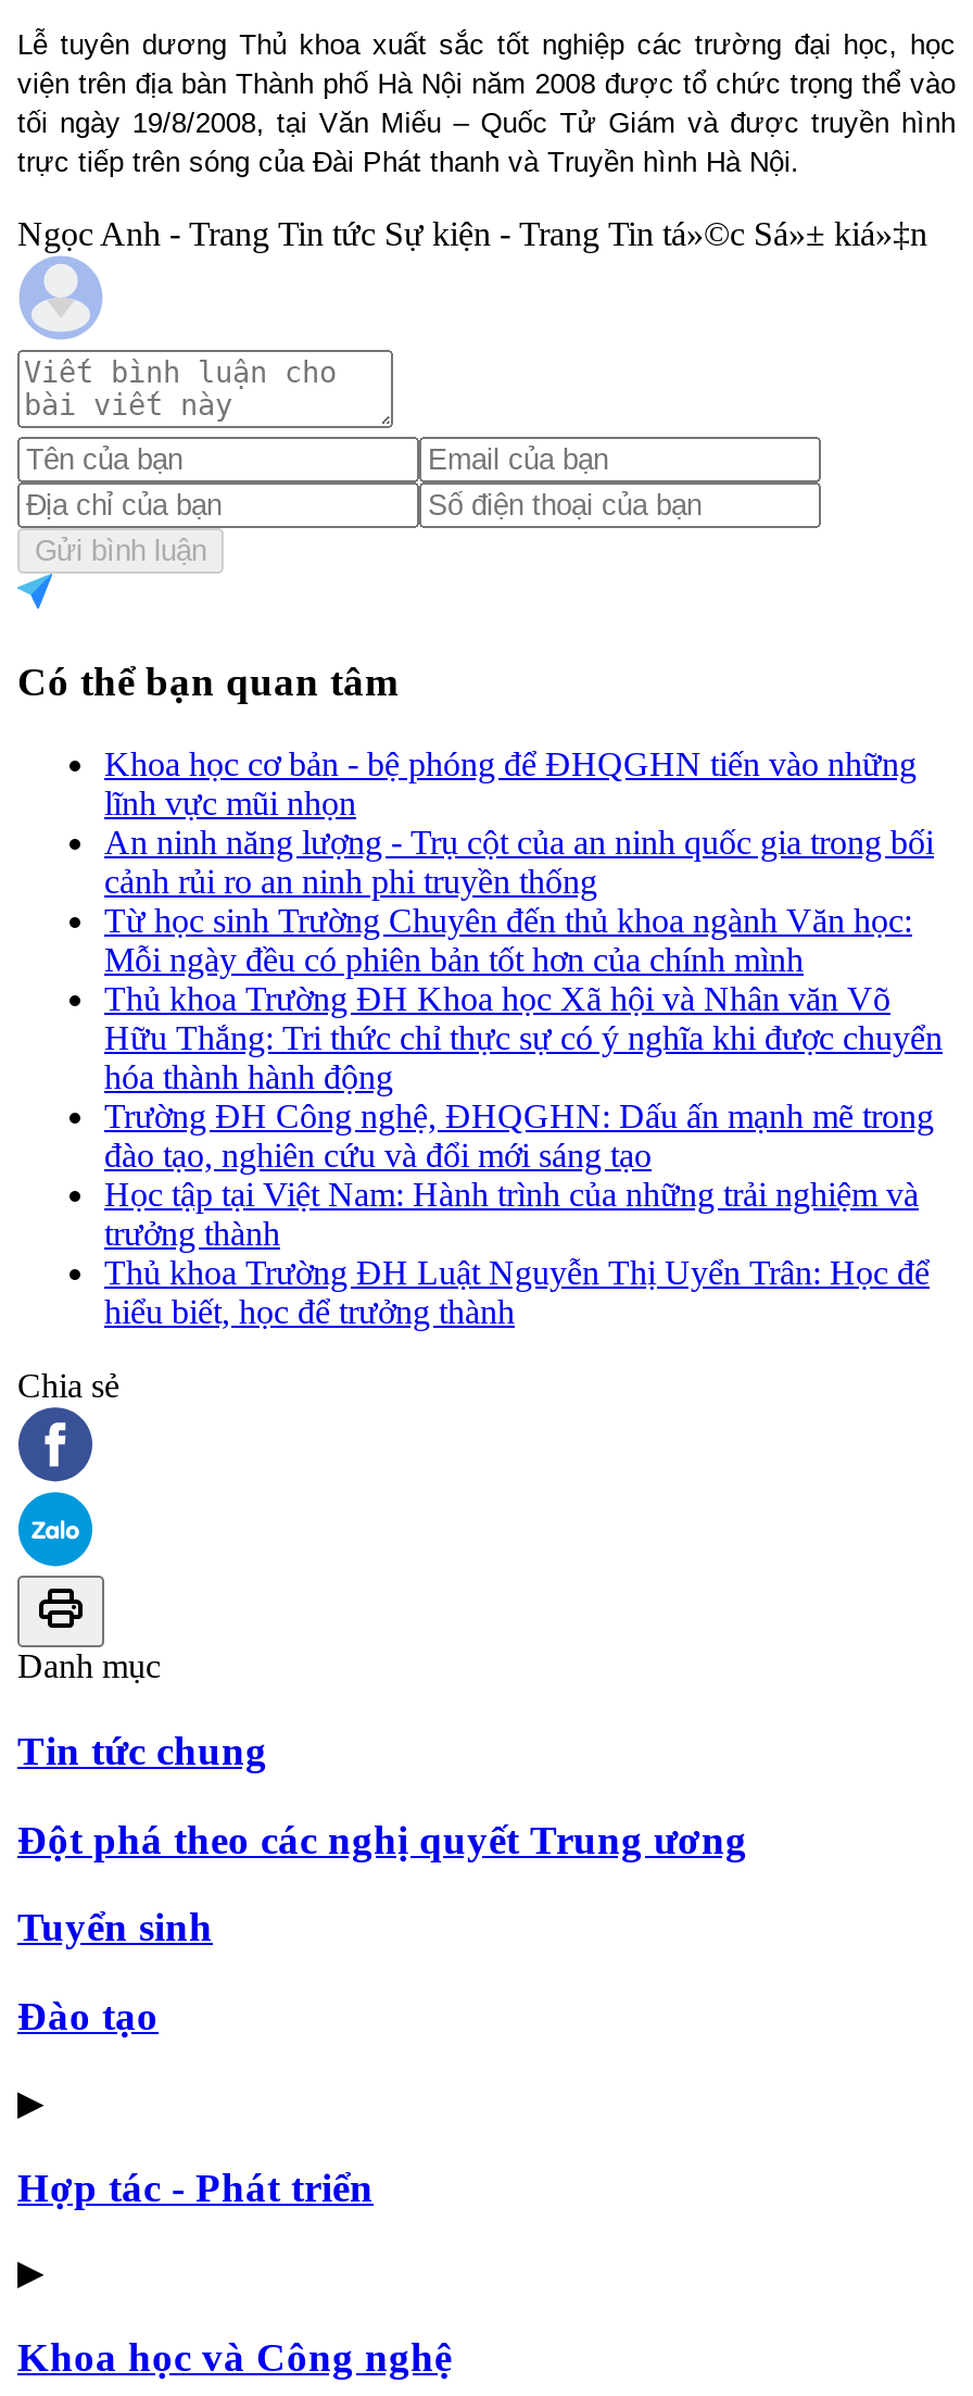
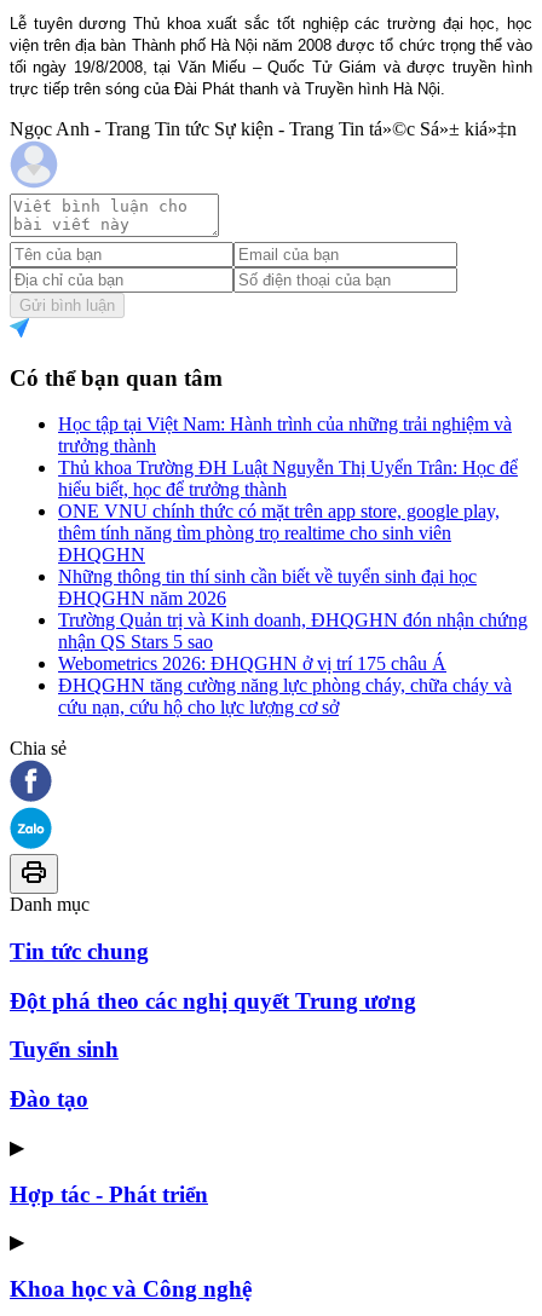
- Khoa học cơ bản - bệ phóng để ĐHQGHN tiến vào những
- lĩnh vực mũi nhọn
- An ninh năng lượng - Trụ cột của an ninh quốc gia trong bối
- cảnh rủi ro an ninh phi truyền thống
- Từ học sinh Trường Chuyên đến thủ khoa ngành Văn học:
- Mỗi ngày đều có phiên bản tốt hơn của chính mình
- Thủ khoa Trường ĐH Khoa học Xã hội và Nhân văn Võ
- Hữu Thắng: Tri thức chỉ thực sự có ý nghĩa khi được chuyển
- hóa thành hành động
- Trường ĐH Công nghệ, ĐHQGHN: Dấu ấn mạnh mẽ trong
- đào tạo, nghiên cứu và đổi mới sáng tạo

moved up: Học tập tại Việt Nam: Hành trình của những trải nghiệm và | trưởng thành | Thủ khoa Trường ĐH Luật Nguyễn Thị Uyển Trân: Học để | hiểu biết, học để trưởng thành

+ ONE VNU chính thức có mặt trên app store, google play,
+ thêm tính năng tìm phòng trọ realtime cho sinh viên
+ ĐHQGHN
+ Những thông tin thí sinh cần biết về tuyển sinh đại học
+ ĐHQGHN năm 2026
+ Trường Quản trị và Kinh doanh, ĐHQGHN đón nhận chứng
+ nhận QS Stars 5 sao
+ Webometrics 2026: ĐHQGHN ở vị trí 175 châu Á
+ ĐHQGHN tăng cường năng lực phòng cháy, chữa cháy và
+ cứu nạn, cứu hộ cho lực lượng cơ sở
